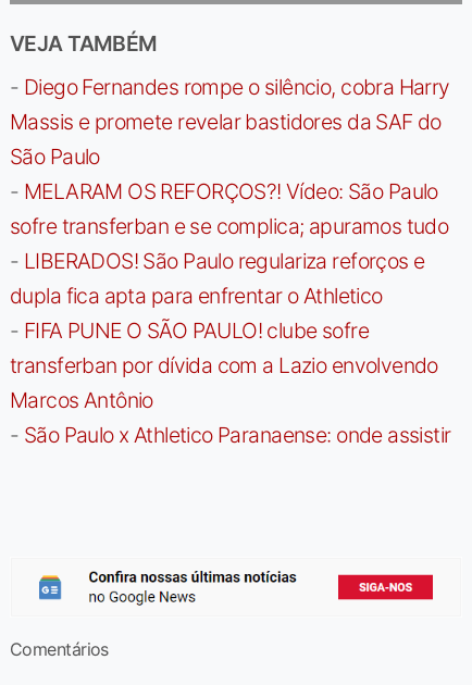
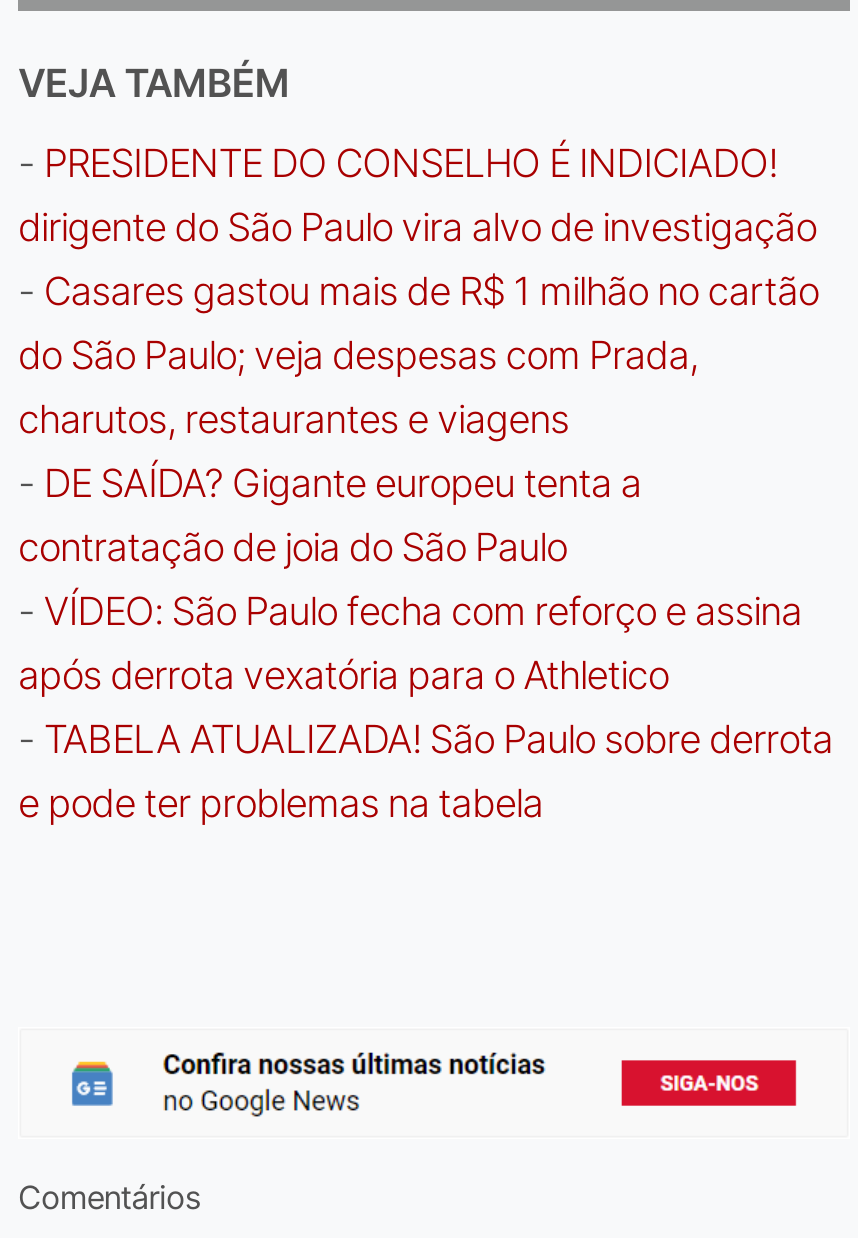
- - Diego Fernandes rompe o silêncio, cobra Harry
- Massis e promete revelar bastidores da SAF do
- São Paulo
- - MELARAM OS REFORÇOS?! Vídeo: São Paulo
- sofre transferban e se complica; apuramos tudo
- - LIBERADOS! São Paulo regulariza reforços e
- dupla fica apta para enfrentar o Athletico
- - FIFA PUNE O SÃO PAULO! clube sofre
- transferban por dívida com a Lazio envolvendo
- Marcos Antônio
- - São Paulo x Athletico Paranaense: onde assistir
+ - PRESIDENTE DO CONSELHO É INDICIADO!
+ dirigente do São Paulo vira alvo de investigação
+ - Casares gastou mais de R$ 1 milhão no cartão
+ do São Paulo; veja despesas com Prada,
+ charutos, restaurantes e viagens
+ - DE SAÍDA? Gigante europeu tenta a
+ contratação de joia do São Paulo
+ - VÍDEO: São Paulo fecha com reforço e assina
+ após derrota vexatória para o Athletico
+ - TABELA ATUALIZADA! São Paulo sobre derrota
+ e pode ter problemas na tabela
